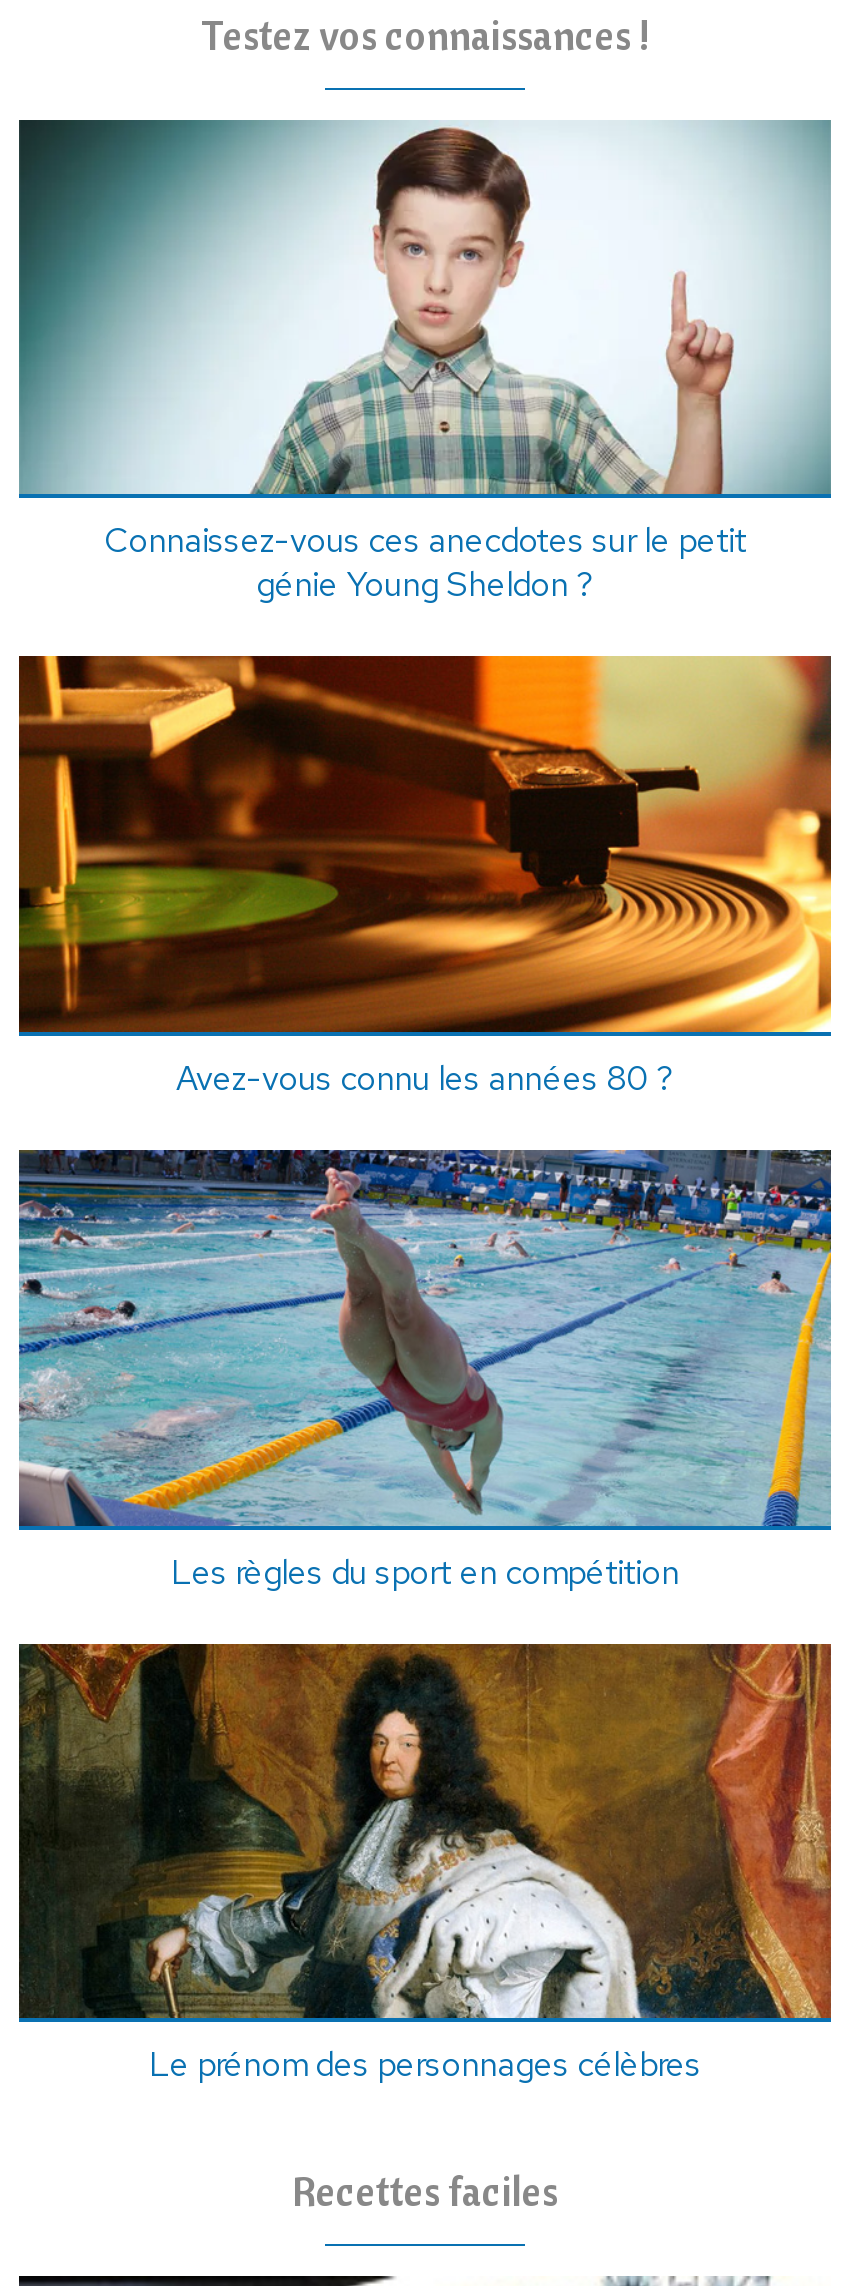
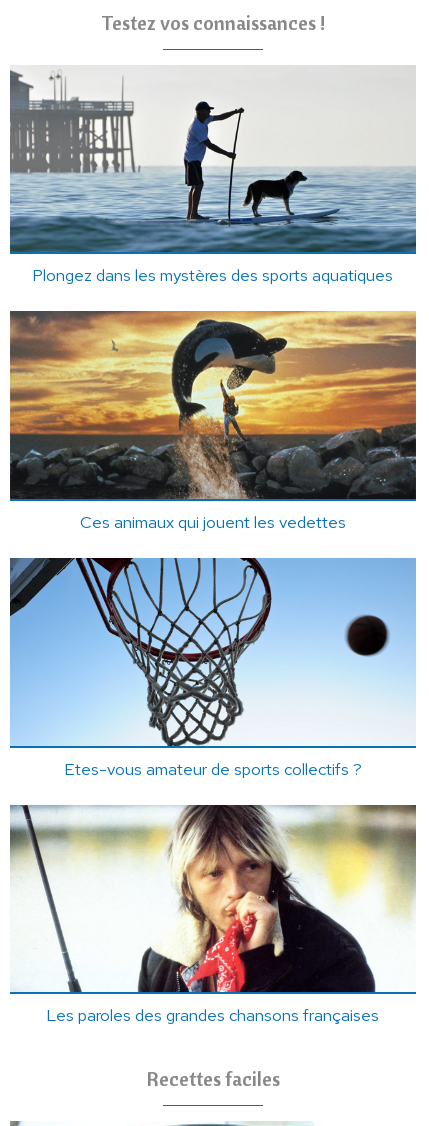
- [image]
- Connaissez-vous ces anecdotes sur le petit
- génie Young Sheldon ?
+ [image]
+ Plongez dans les mystères des sports aquatiques

- [image]
- Avez-vous connu les années 80 ?
+ [image]
+ Ces animaux qui jouent les vedettes

- [image]
- Les règles du sport en compétition
+ [image]
+ Etes-vous amateur de sports collectifs ?

- [image]
- Le prénom des personnages célèbres
+ [image]
+ Les paroles des grandes chansons françaises
